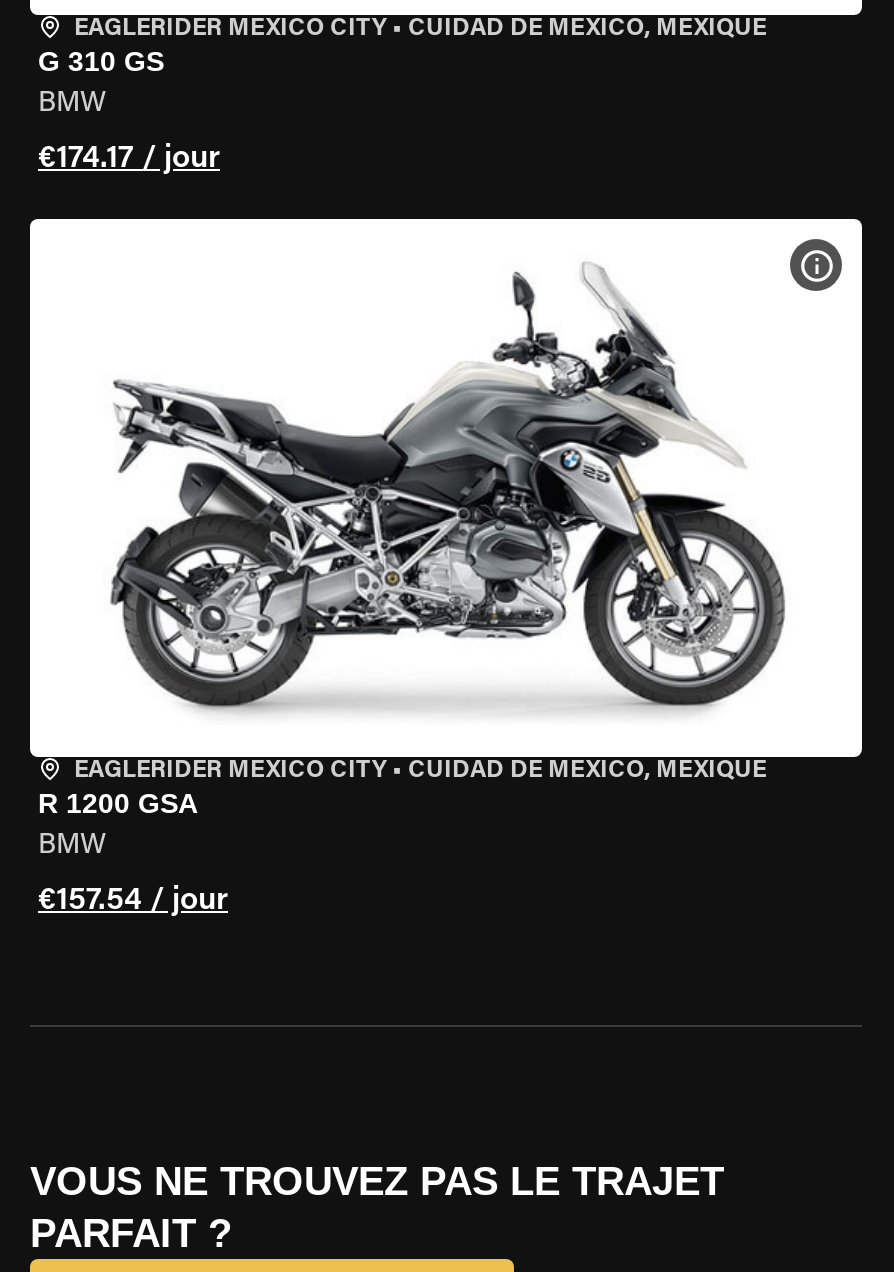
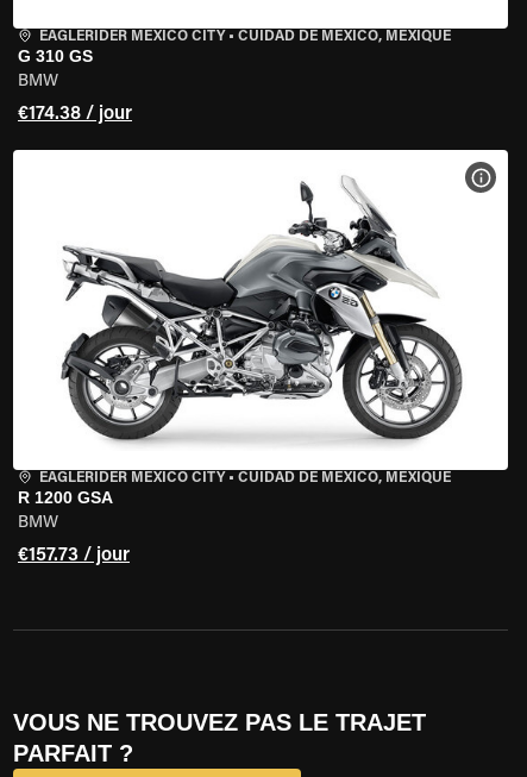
- €174.17 / jour
+ €174.38 / jour

- €157.54 / jour
+ €157.73 / jour
